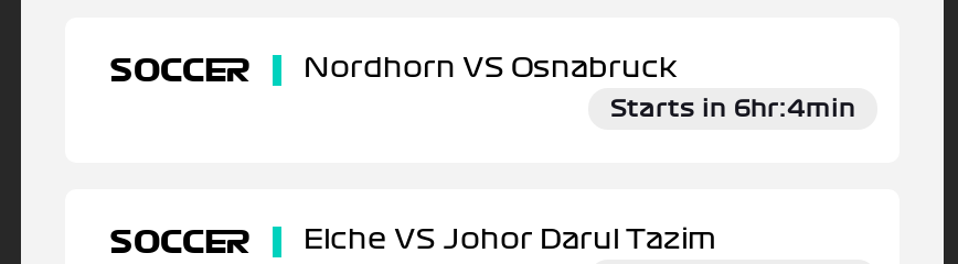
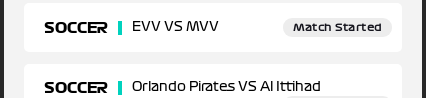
- Nordhorn VS Osnabruck
- Starts in 6hr:4min
+ EVV VS MVV
+ Match Started

- Elche VS Johor Darul Tazim
+ Orlando Pirates VS Al Ittihad
